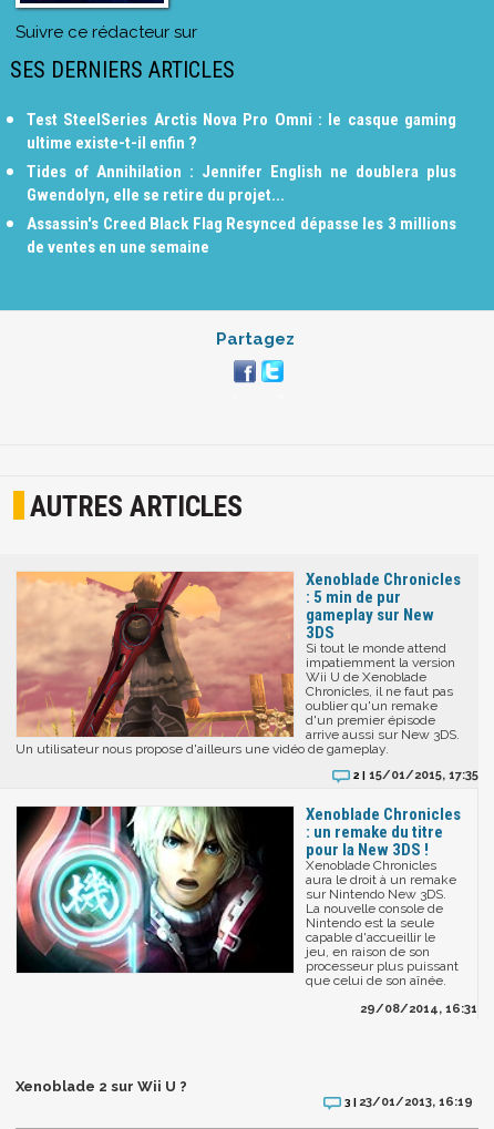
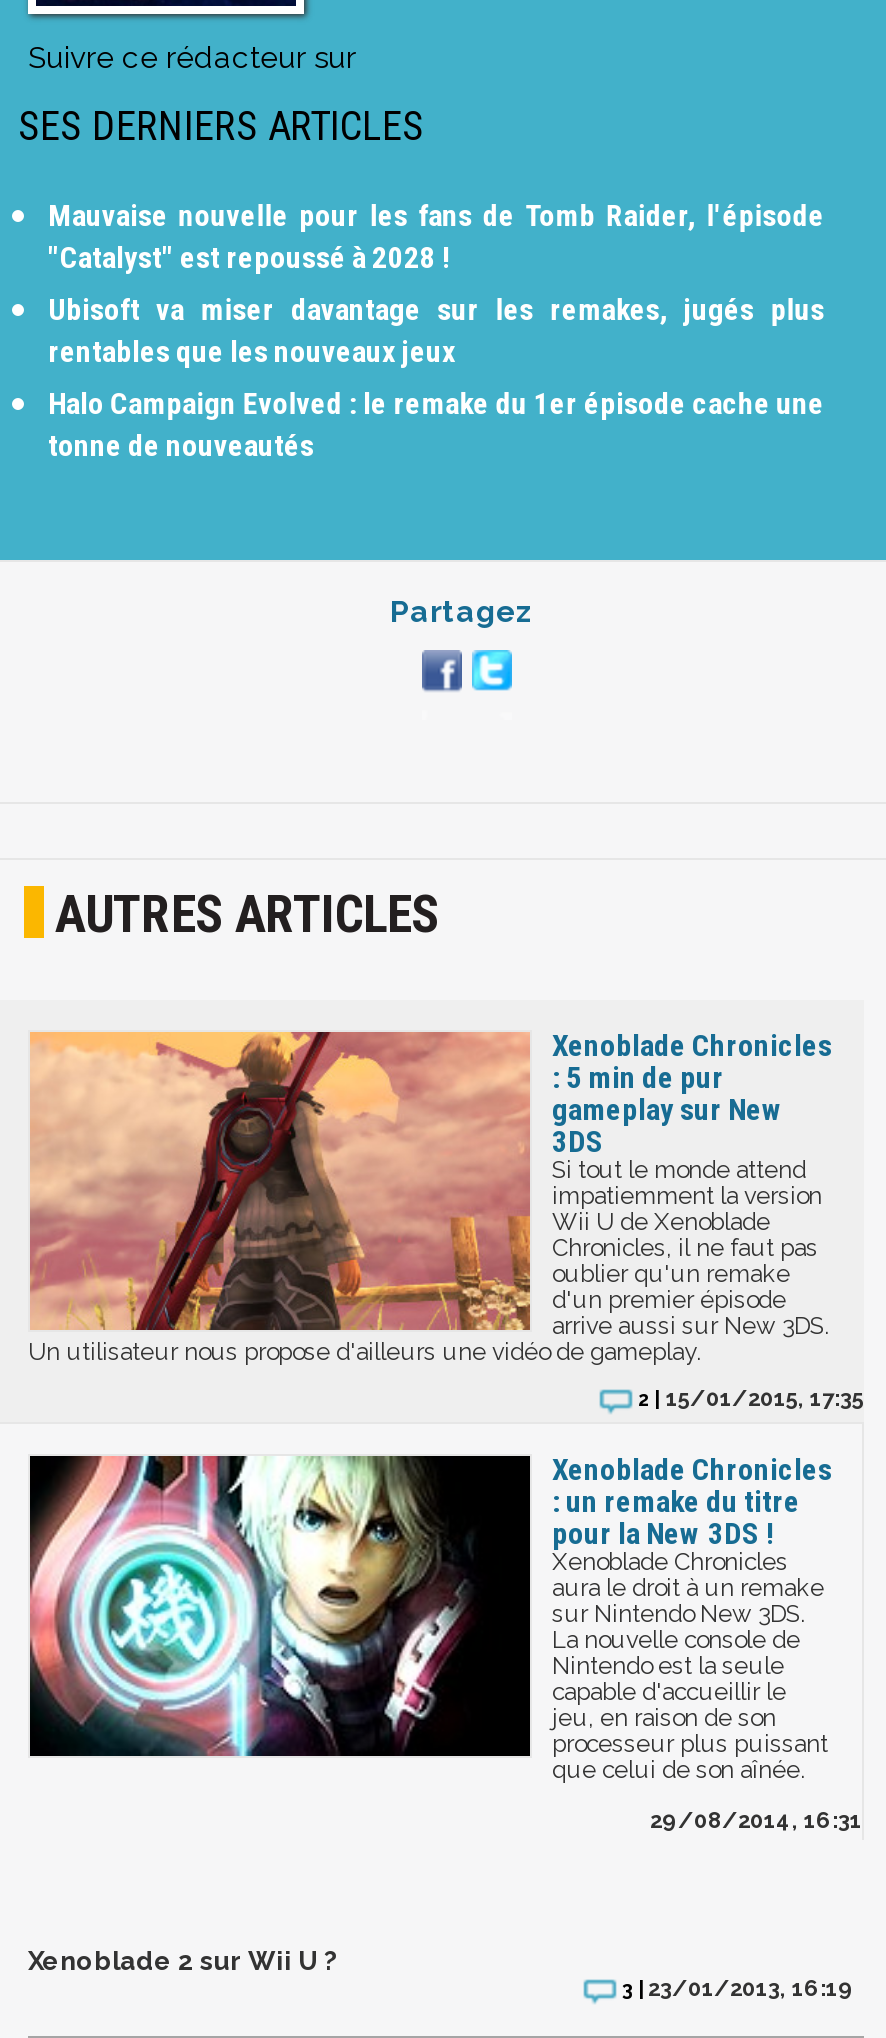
- Test SteelSeries Arctis Nova Pro Omni : le casque gaming
- ultime existe-t-il enfin ?
- Tides of Annihilation : Jennifer English ne doublera plus
- Gwendolyn, elle se retire du projet...
- Assassin's Creed Black Flag Resynced dépasse les 3 millions
- de ventes en une semaine
+ Mauvaise nouvelle pour les fans de Tomb Raider, l'épisode
+ "Catalyst" est repoussé à 2028 !
+ Ubisoft va miser davantage sur les remakes, jugés plus
+ rentables que les nouveaux jeux
+ Halo Campaign Evolved : le remake du 1er épisode cache une
+ tonne de nouveautés
